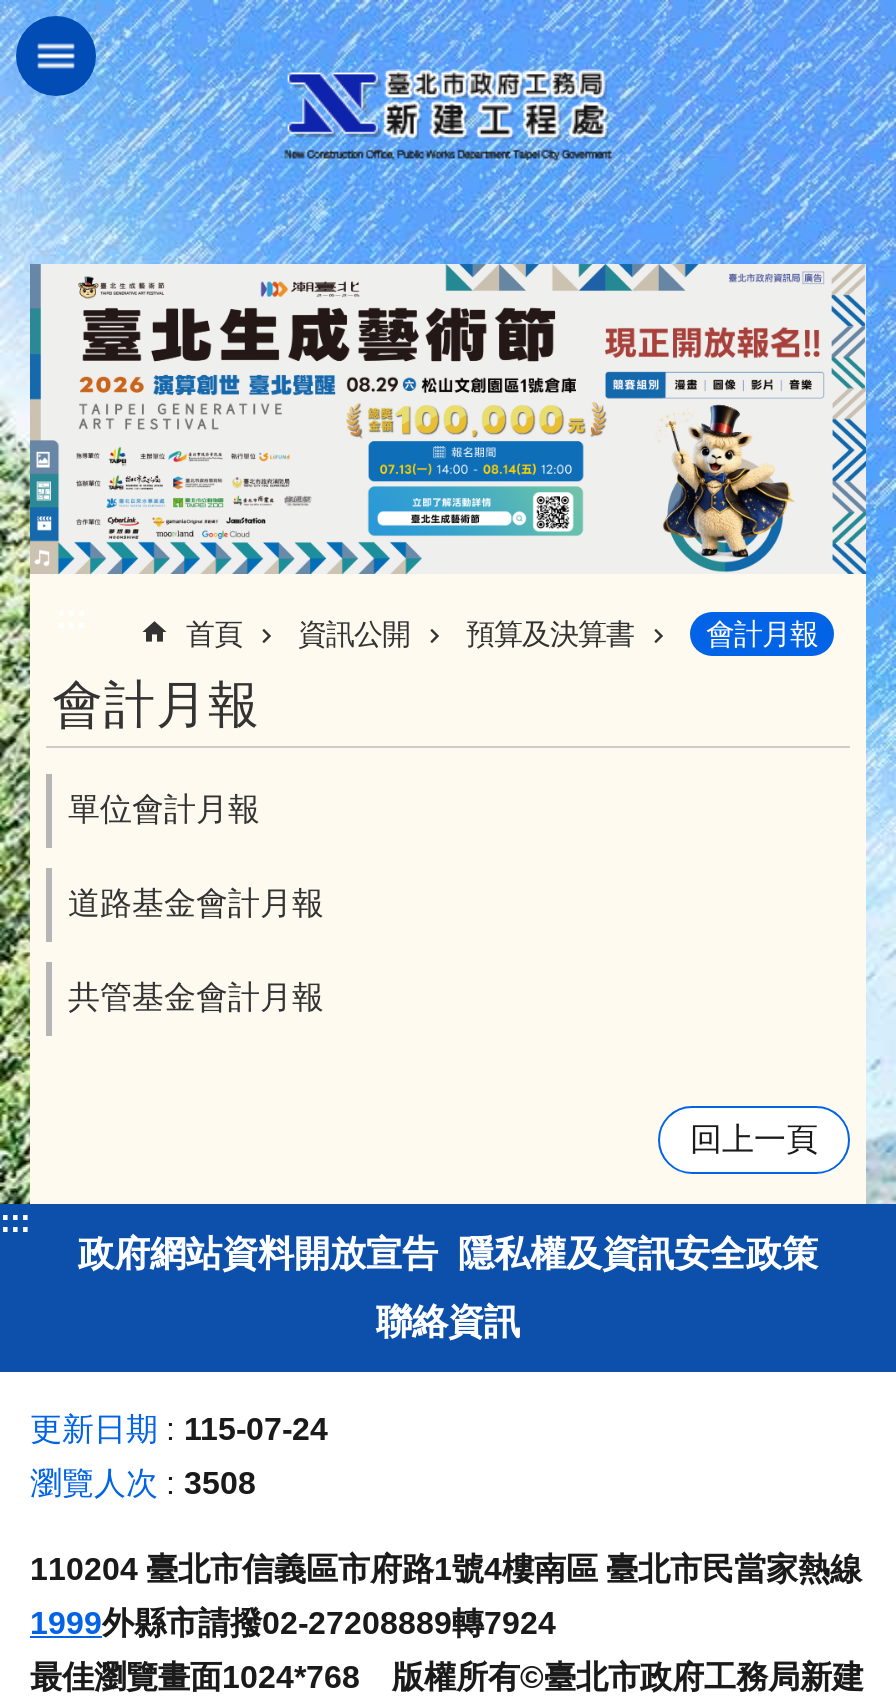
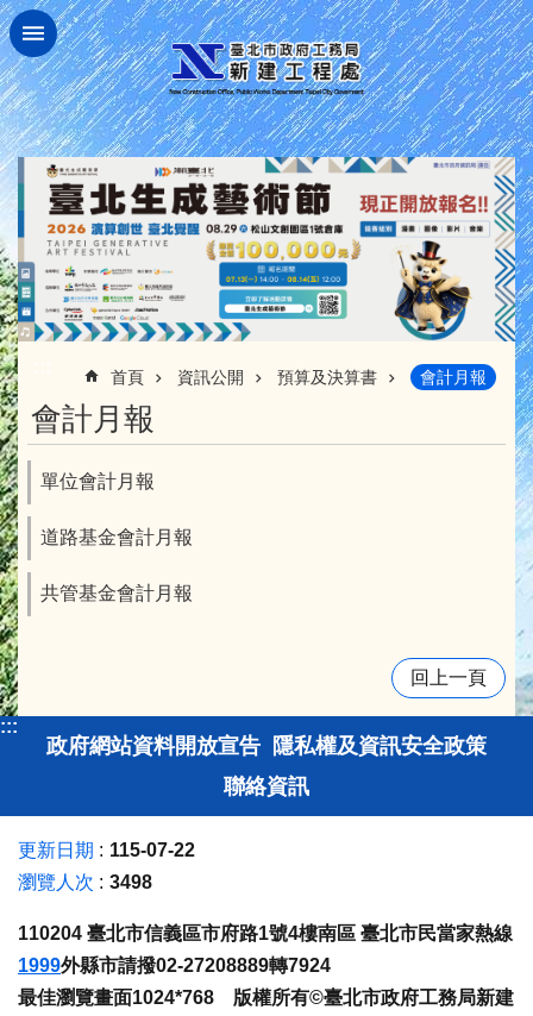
- 更新日期 115-07-24
+ 更新日期 115-07-22

- 瀏覽人次 3508
+ 瀏覽人次 3498
